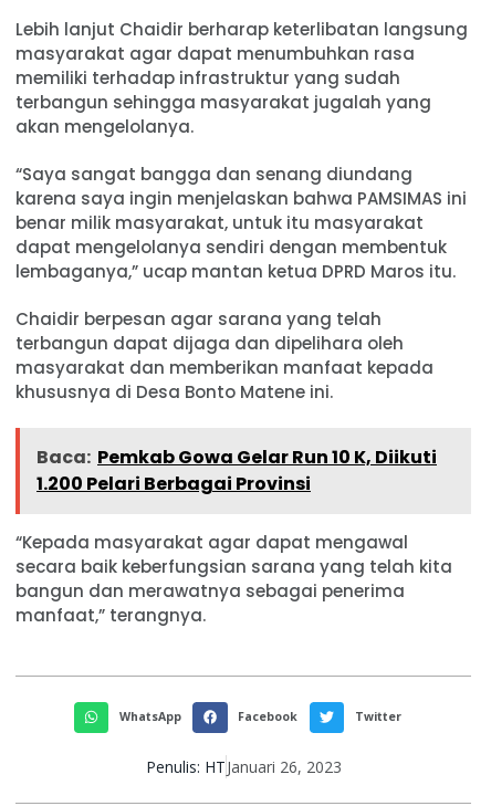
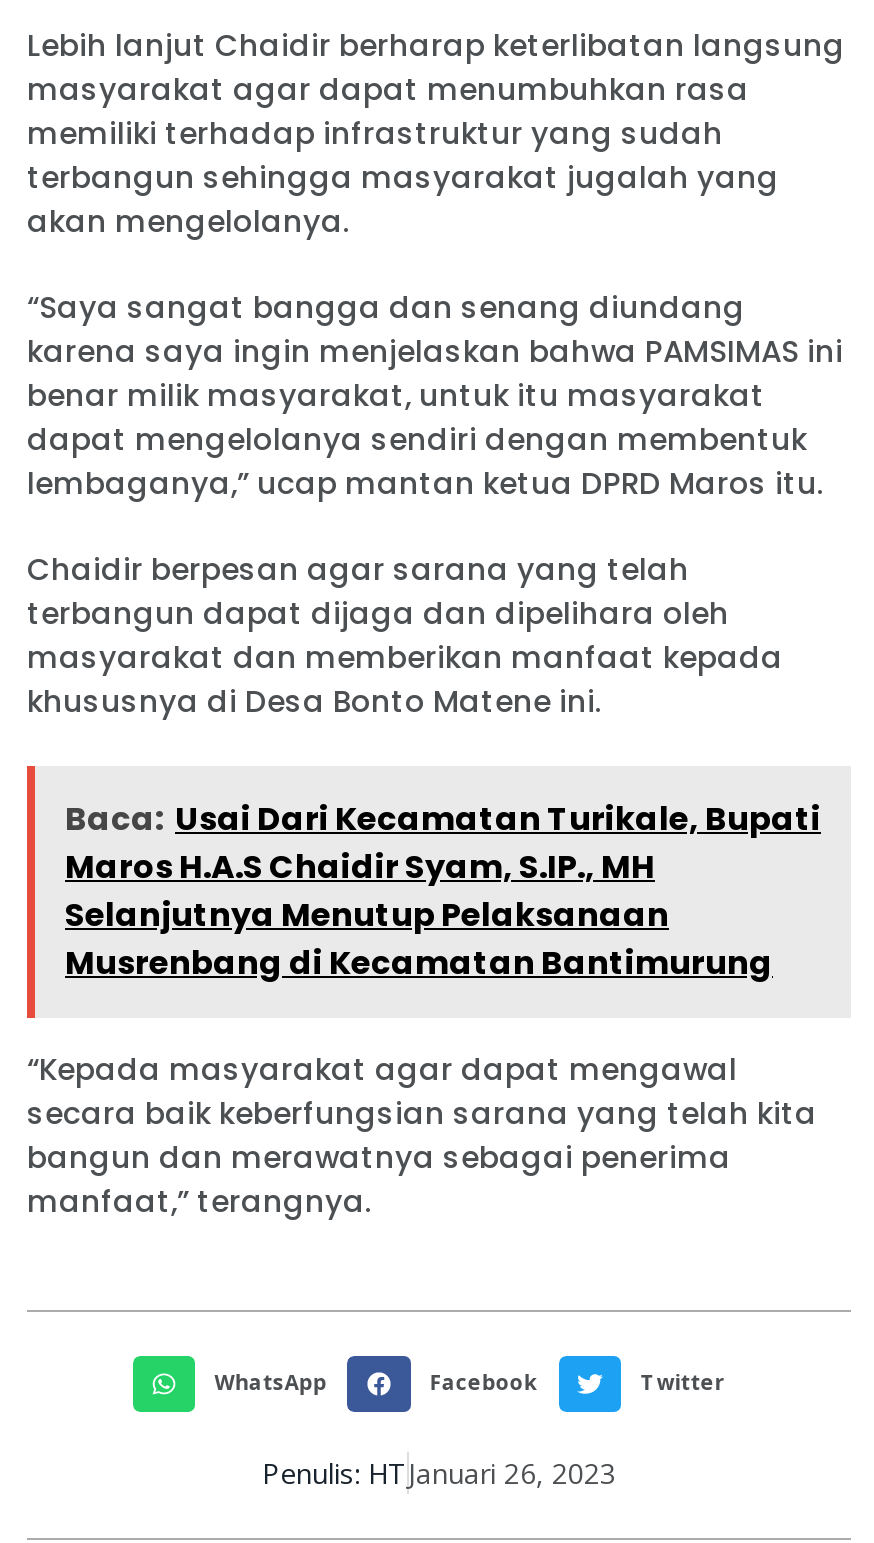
- Baca: Pemkab Gowa Gelar Run 10 K, Diikuti
- 1.200 Pelari Berbagai Provinsi
+ Baca: Usai Dari Kecamatan Turikale, Bupati
+ Maros H.A.S Chaidir Syam, S.IP., MH
+ Selanjutnya Menutup Pelaksanaan
+ Musrenbang di Kecamatan Bantimurung
